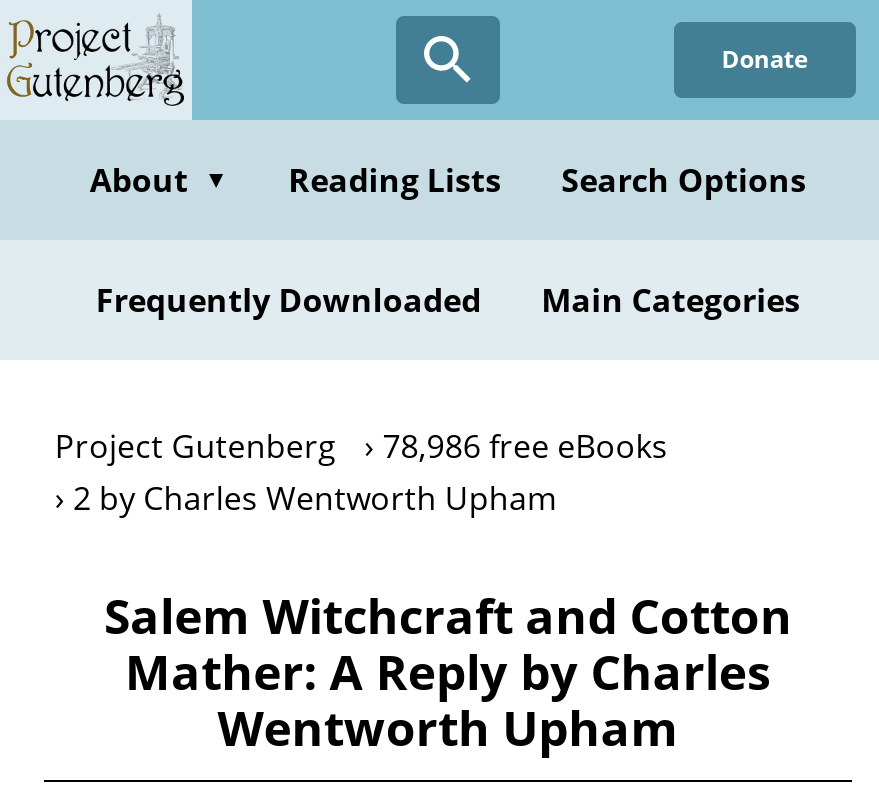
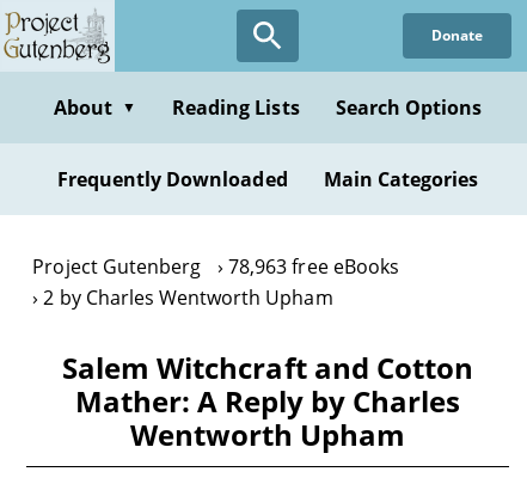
- Project Gutenberg 78,986 free eBooks
+ Project Gutenberg 78,963 free eBooks
